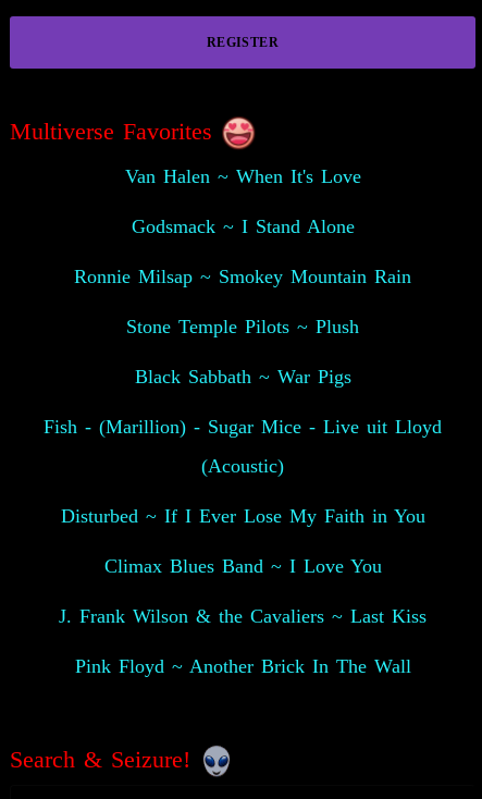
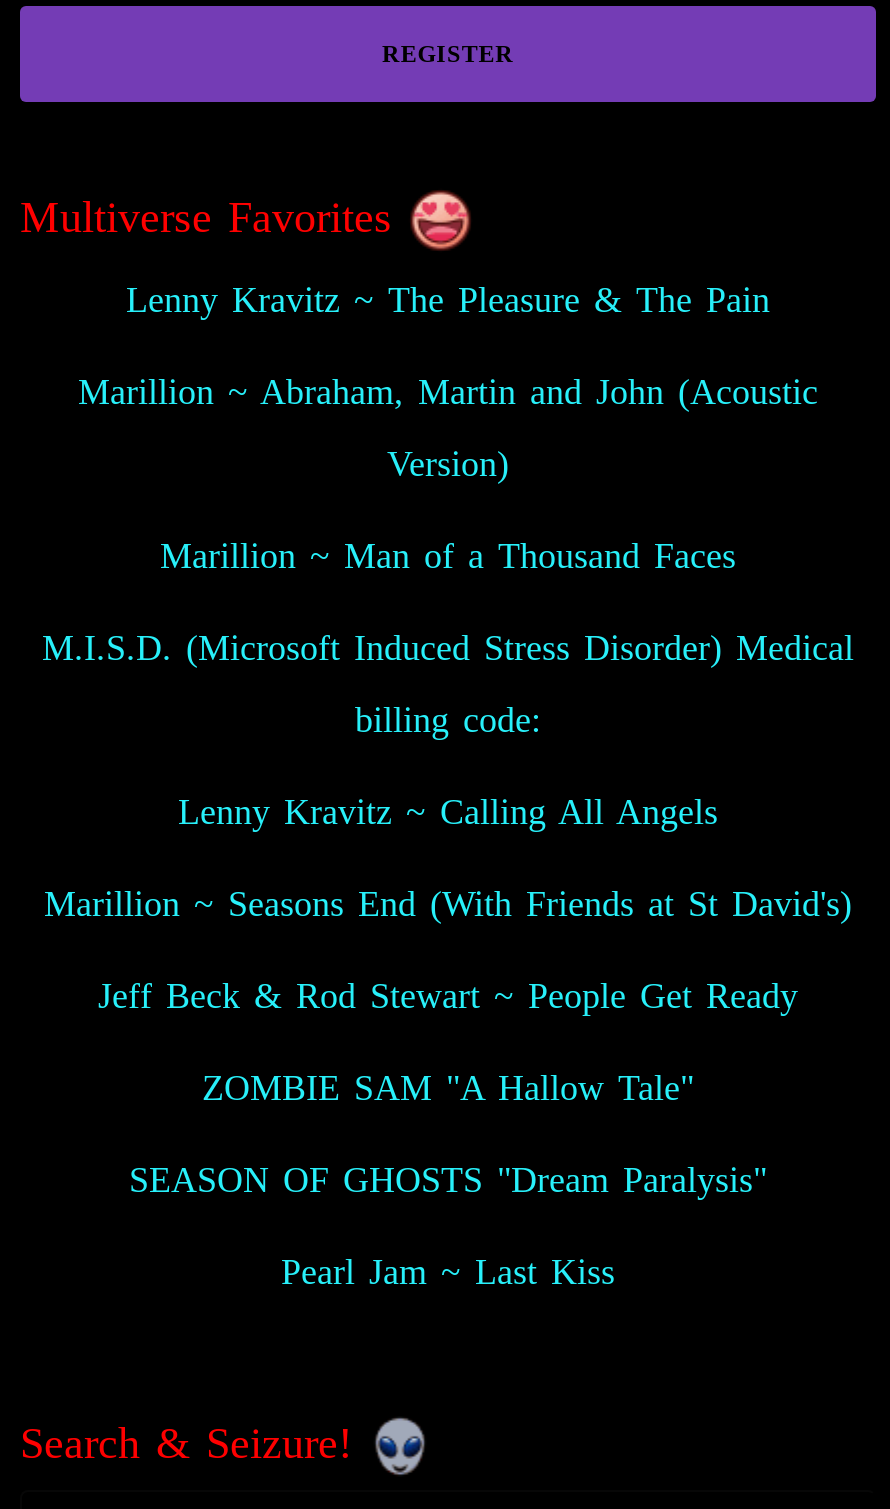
- Van Halen ~ When It's Love
- Godsmack ~ I Stand Alone
- Ronnie Milsap ~ Smokey Mountain Rain
- Stone Temple Pilots ~ Plush
- Black Sabbath ~ War Pigs
- Fish - (Marillion) - Sugar Mice - Live uit Lloyd
- (Acoustic)
- Disturbed ~ If I Ever Lose My Faith in You
- Climax Blues Band ~ I Love You
- J. Frank Wilson & the Cavaliers ~ Last Kiss
- Pink Floyd ~ Another Brick In The Wall
+ Lenny Kravitz ~ The Pleasure & The Pain
+ Marillion ~ Abraham, Martin and John (Acoustic
+ Version)
+ Marillion ~ Man of a Thousand Faces
+ M.I.S.D. (Microsoft Induced Stress Disorder) Medical
+ billing code:
+ Lenny Kravitz ~ Calling All Angels
+ Marillion ~ Seasons End (With Friends at St David's)
+ Jeff Beck & Rod Stewart ~ People Get Ready
+ ZOMBIE SAM "A Hallow Tale"
+ SEASON OF GHOSTS "Dream Paralysis"
+ Pearl Jam ~ Last Kiss
